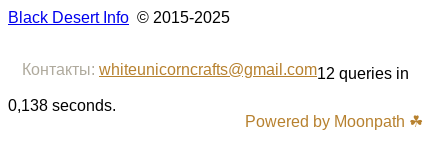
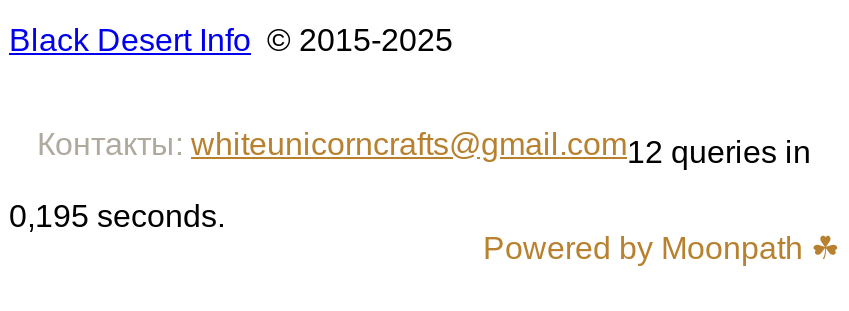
- 0,138 seconds.
+ 0,195 seconds.
